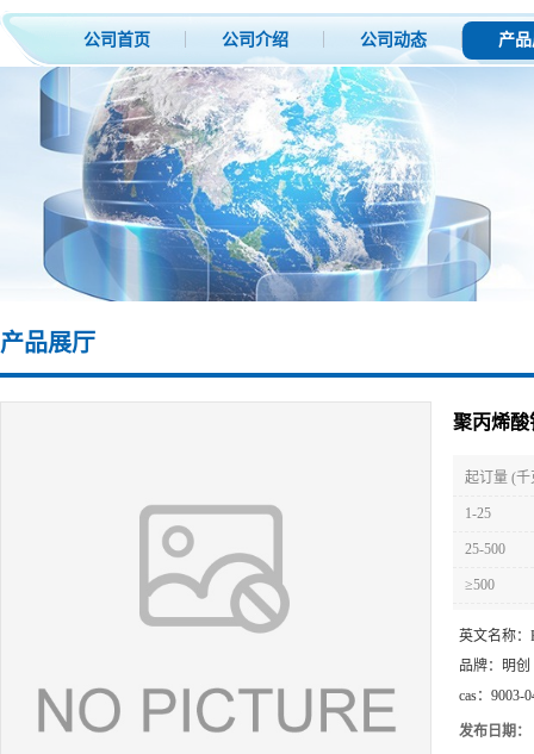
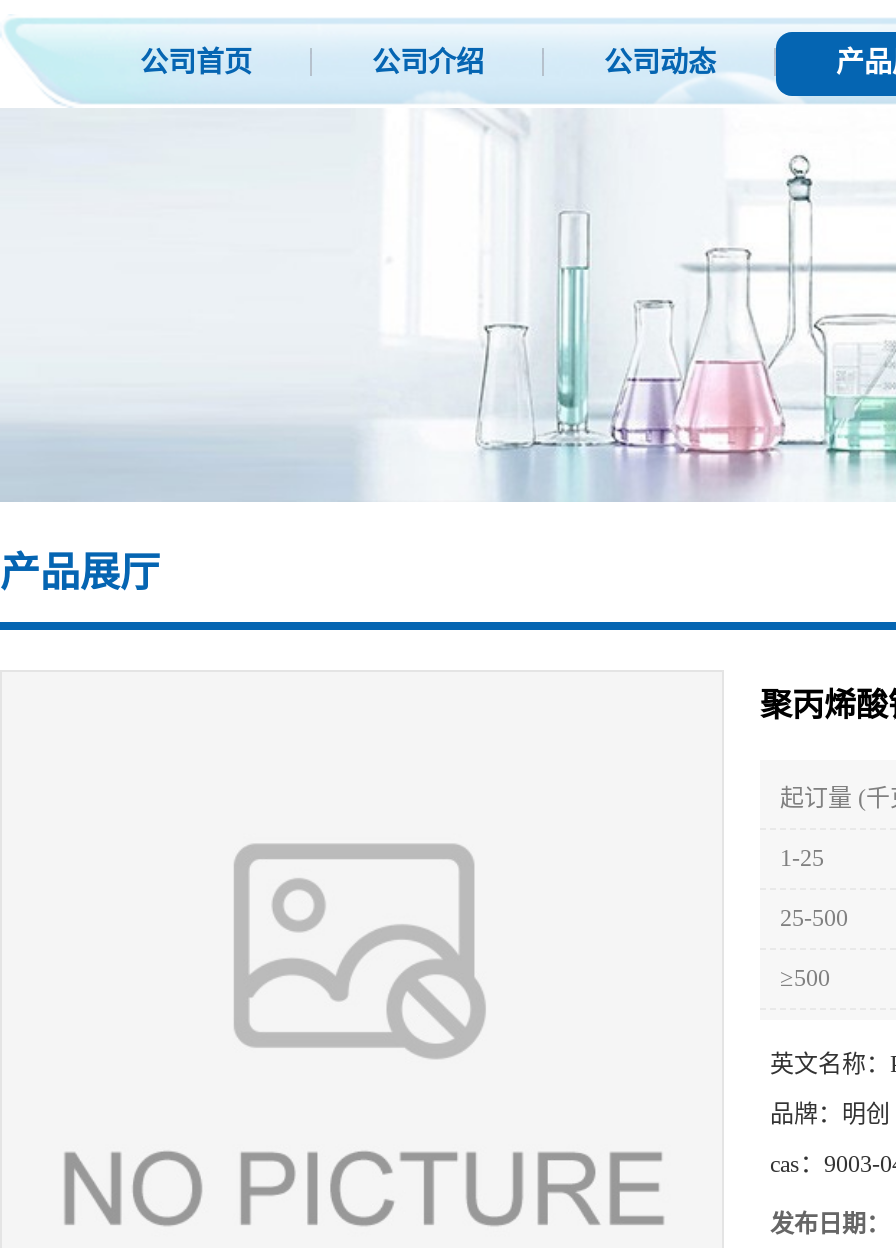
- [image]
+ [image]
